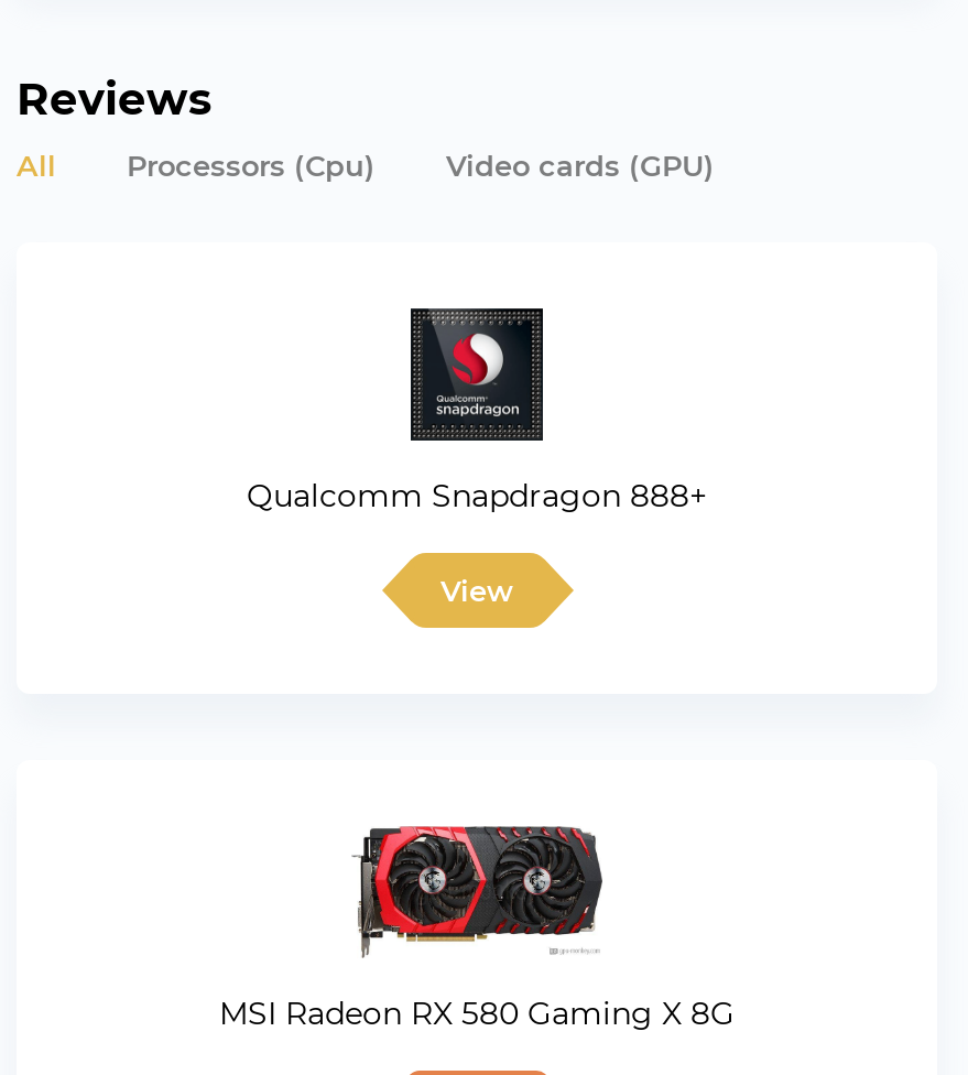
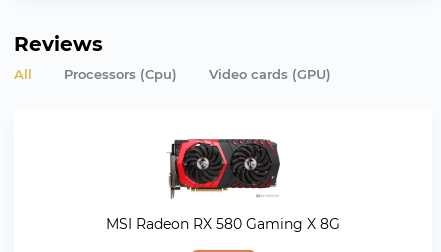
- [image]
- Qualcomm Snapdragon 888+
- View
